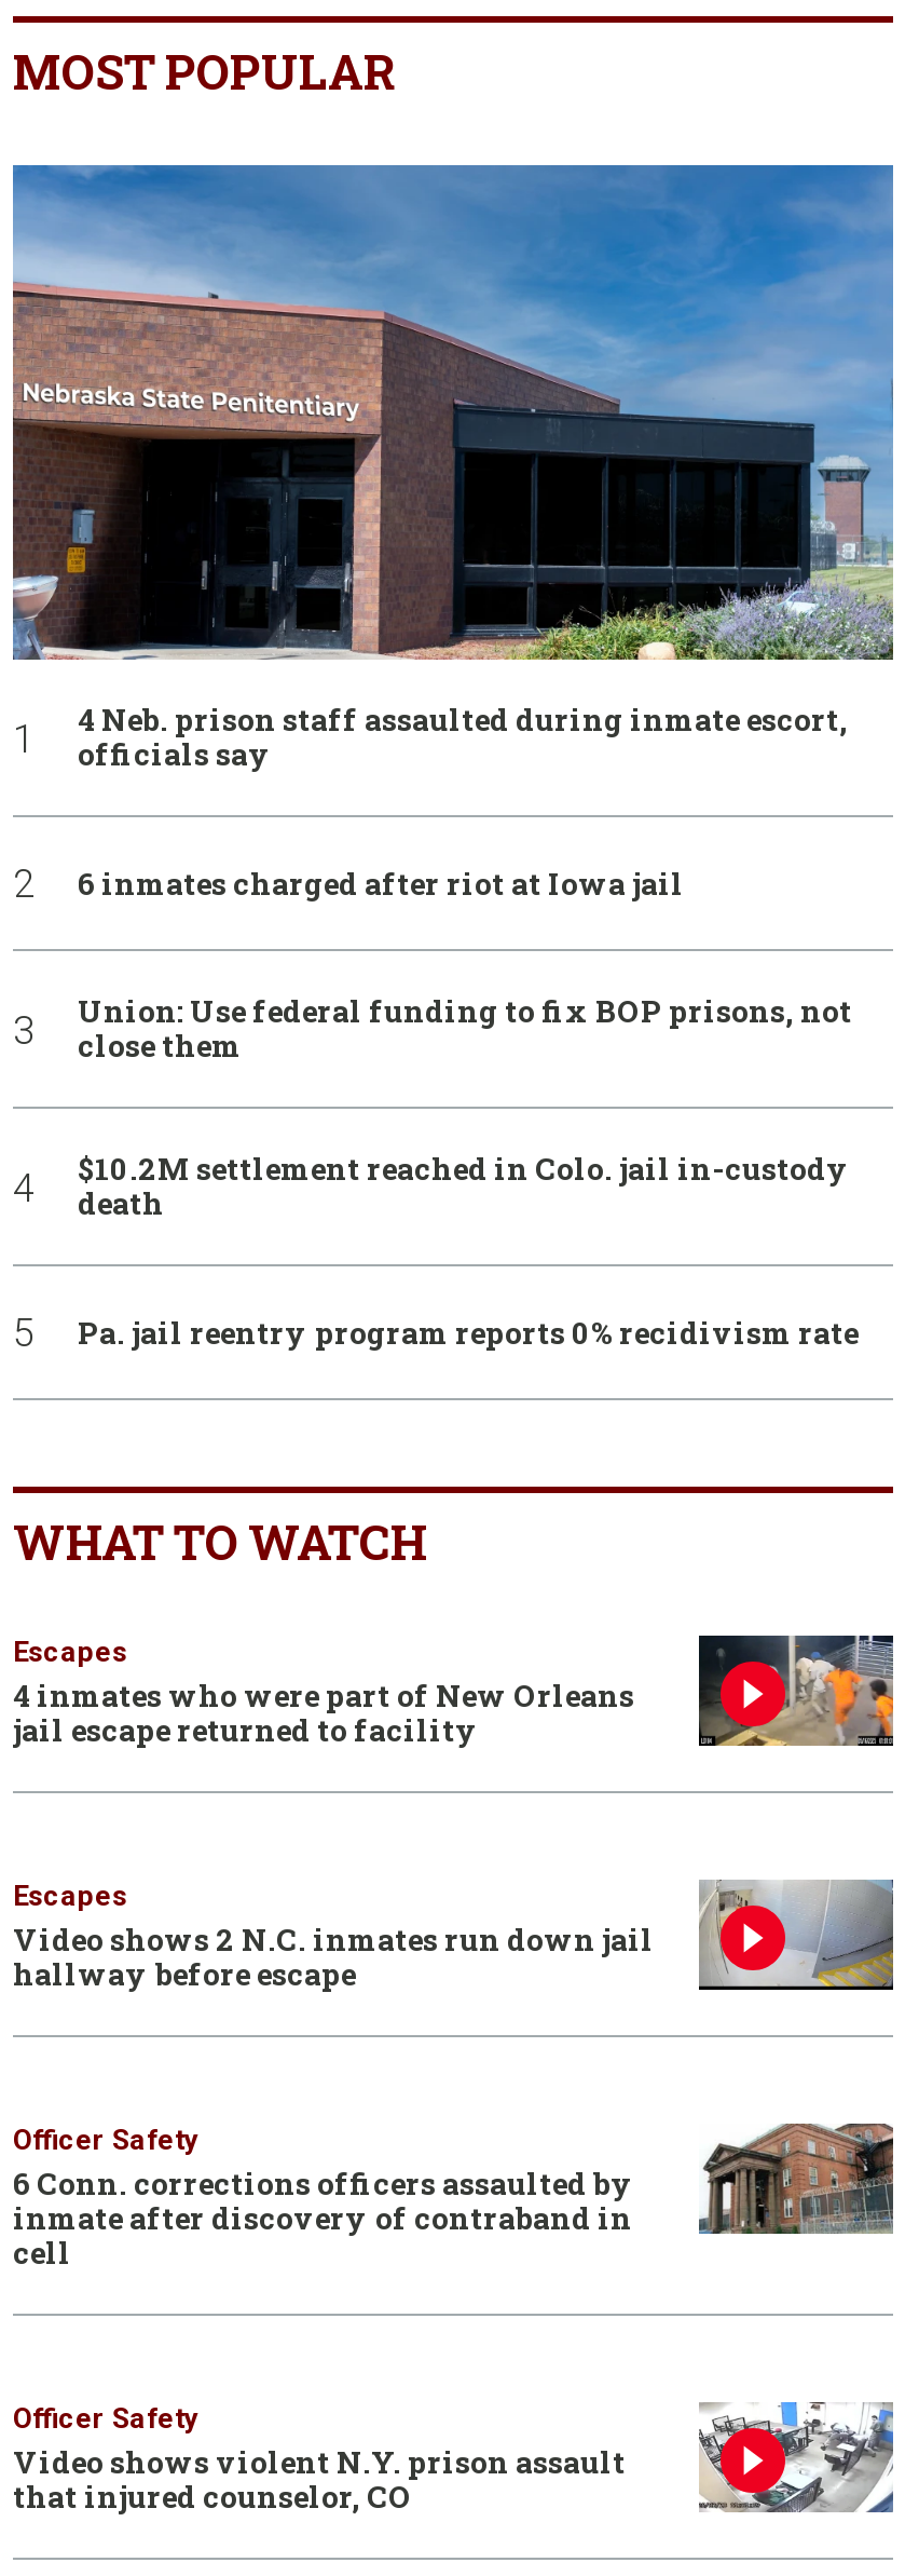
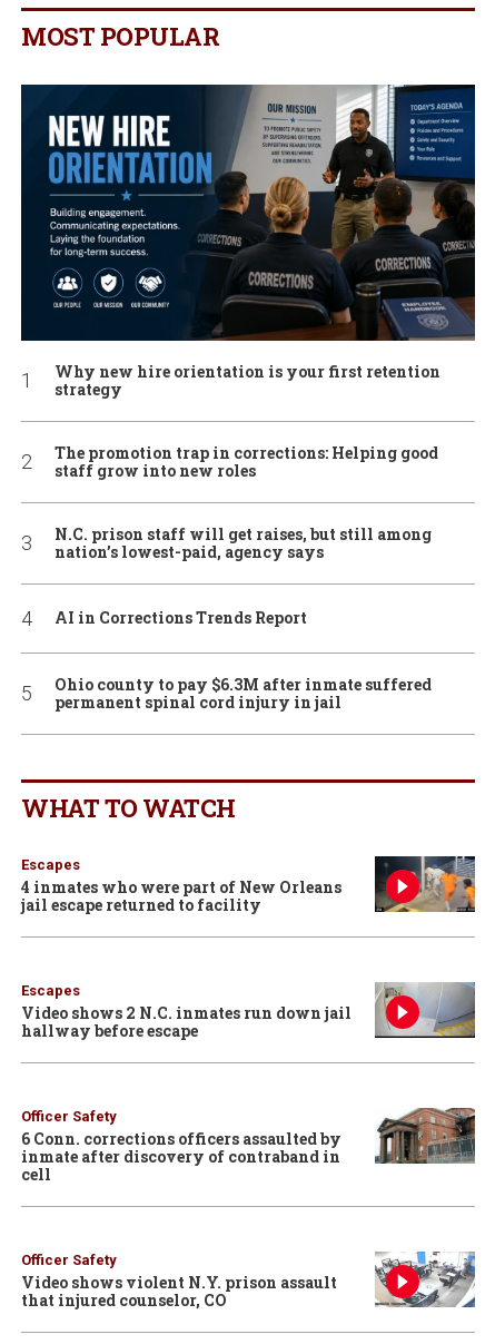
- [image]
- 4 Neb. prison staff assaulted during inmate escort,
- officials say
+ [image]
+ Why new hire orientation is your first retention
+ strategy

- 6 inmates charged after riot at Iowa jail
+ The promotion trap in corrections: Helping good
+ staff grow into new roles

- Union: Use federal funding to fix BOP prisons, not
- close them
+ N.C. prison staff will get raises, but still among
+ nation’s lowest-paid, agency says

- $10.2M settlement reached in Colo. jail in-custody
- death
+ AI in Corrections Trends Report

- Pa. jail reentry program reports 0% recidivism rate
+ Ohio county to pay $6.3M after inmate suffered
+ permanent spinal cord injury in jail
